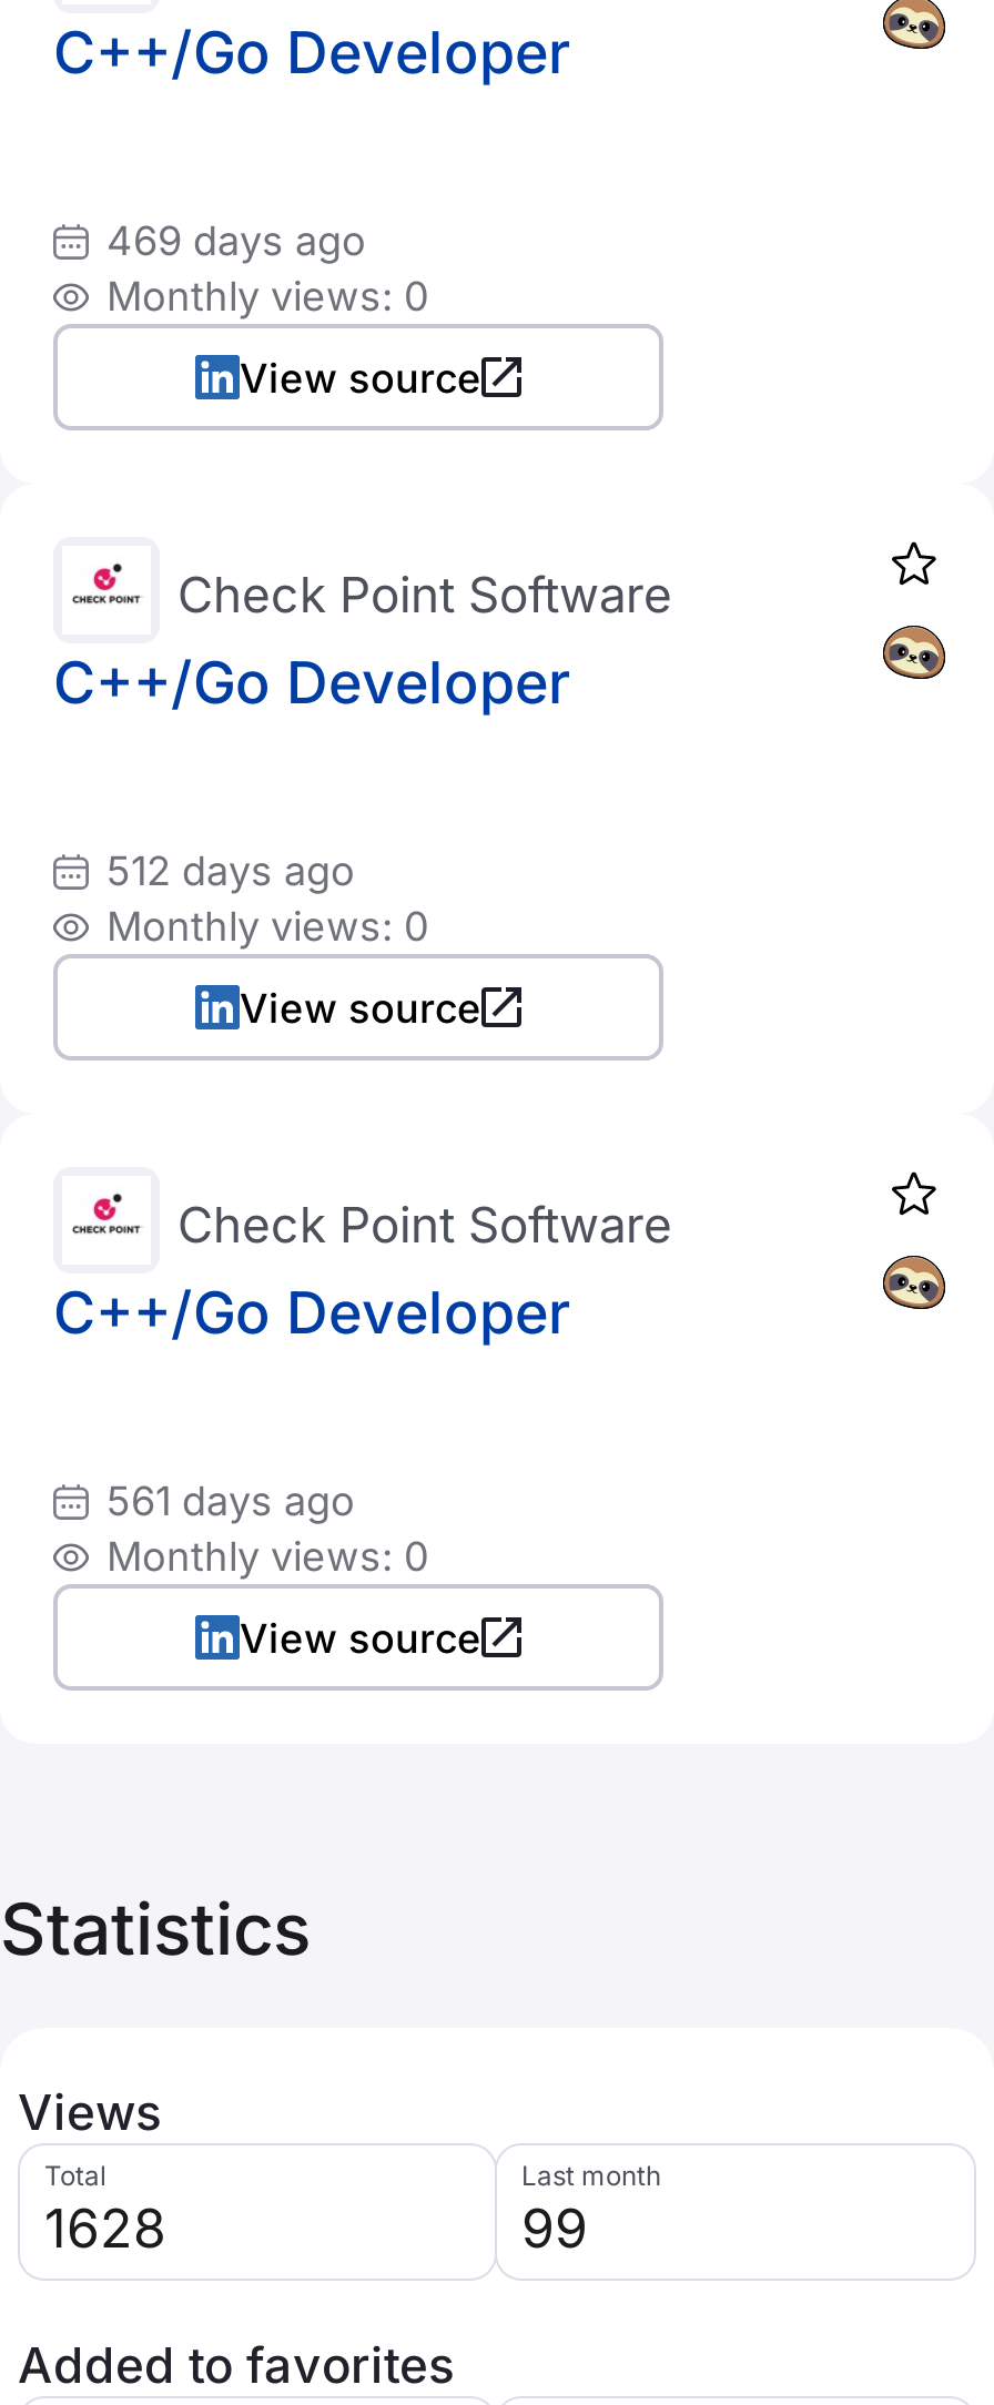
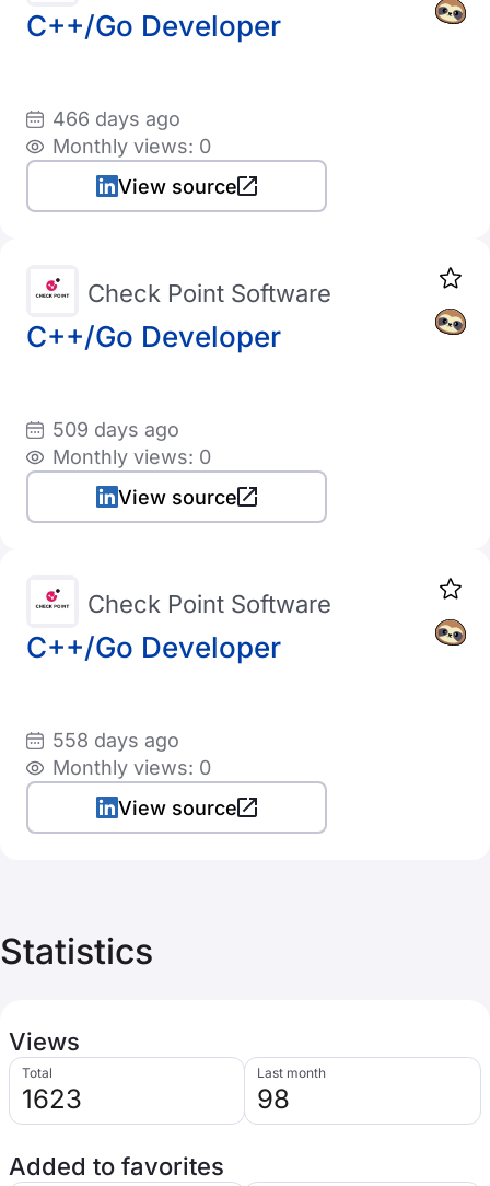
- 469 days ago
+ 466 days ago

- 512 days ago
+ 509 days ago

- 561 days ago
+ 558 days ago

- 1628
+ 1623

- 99
+ 98
